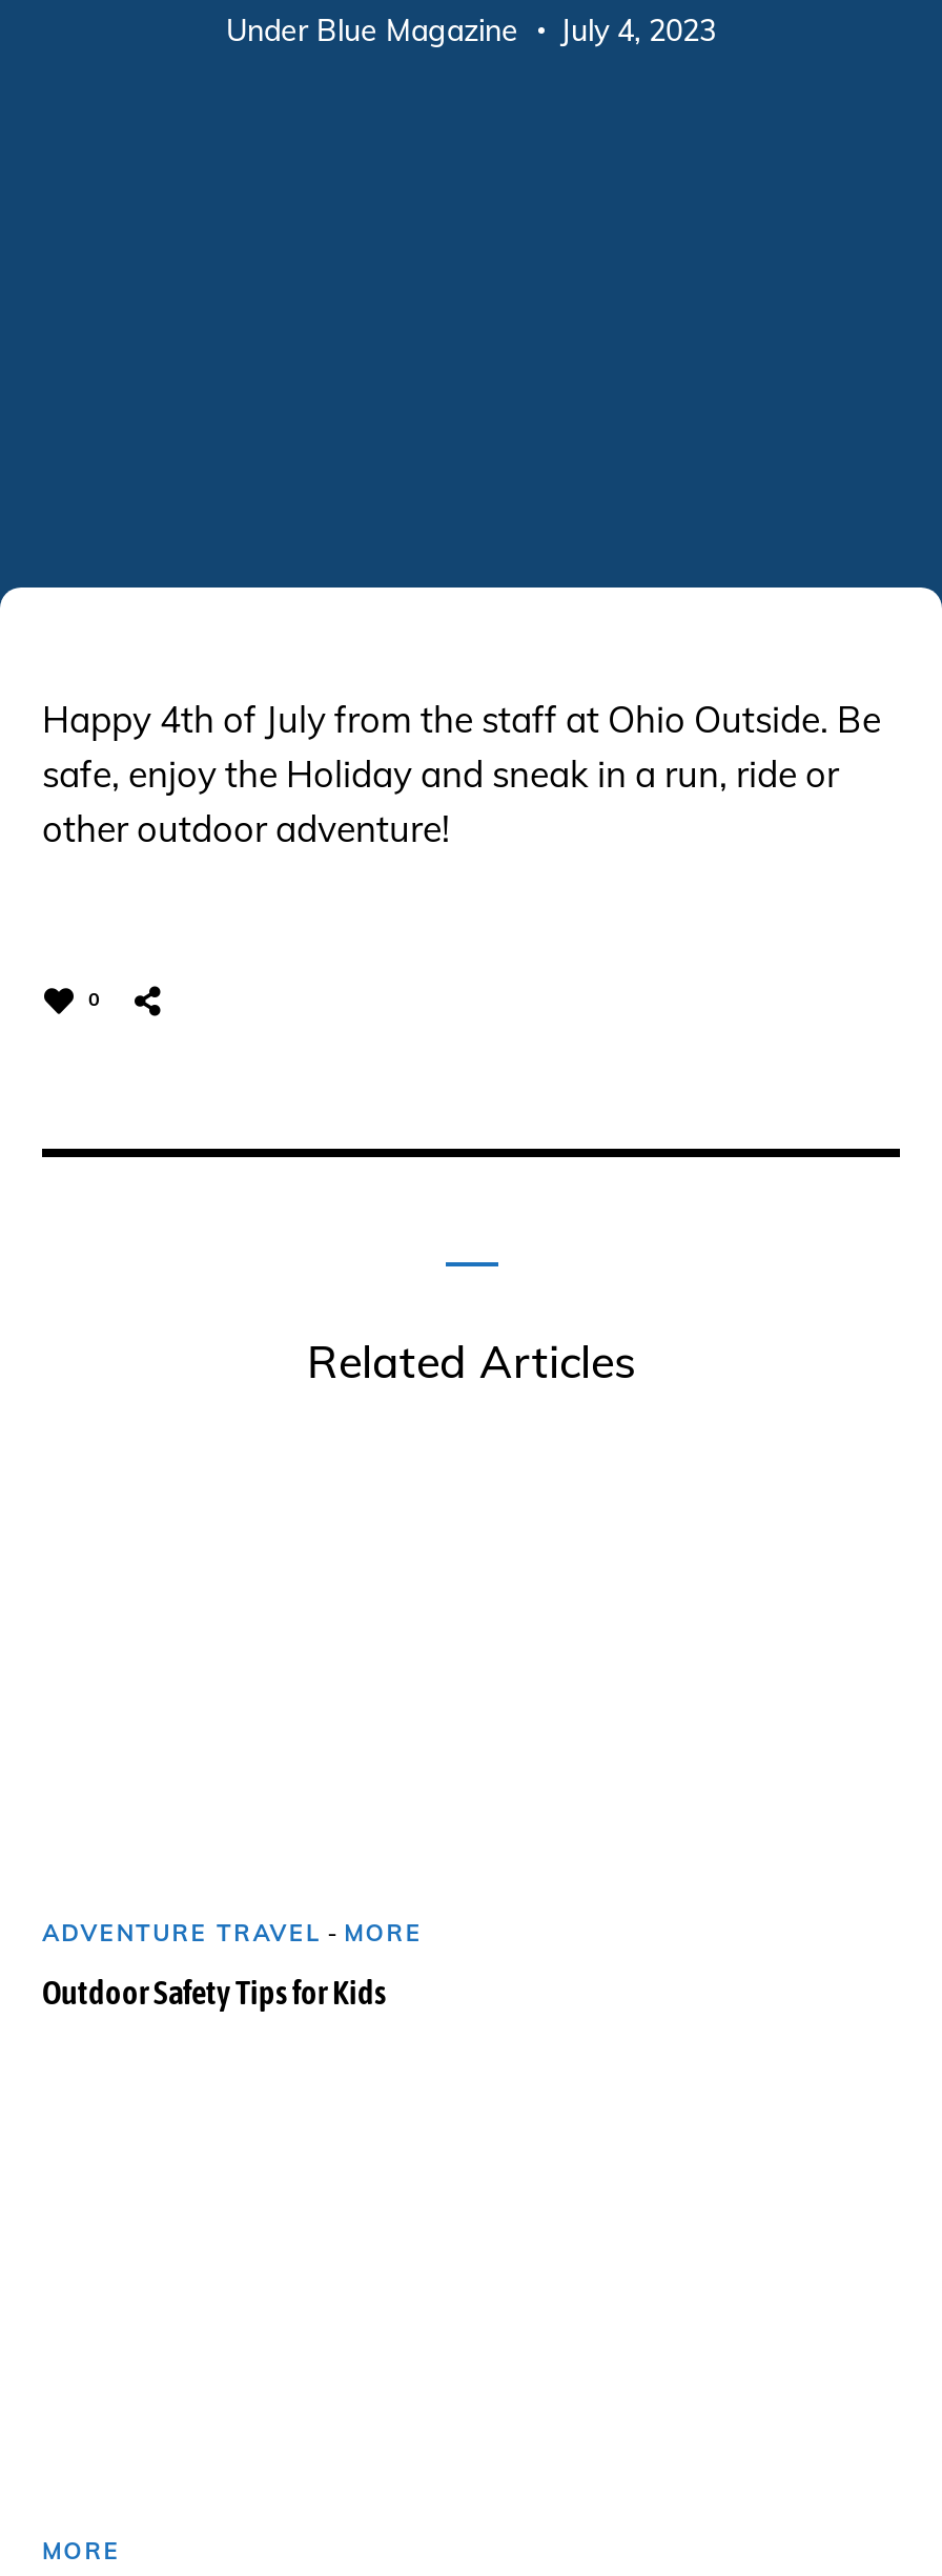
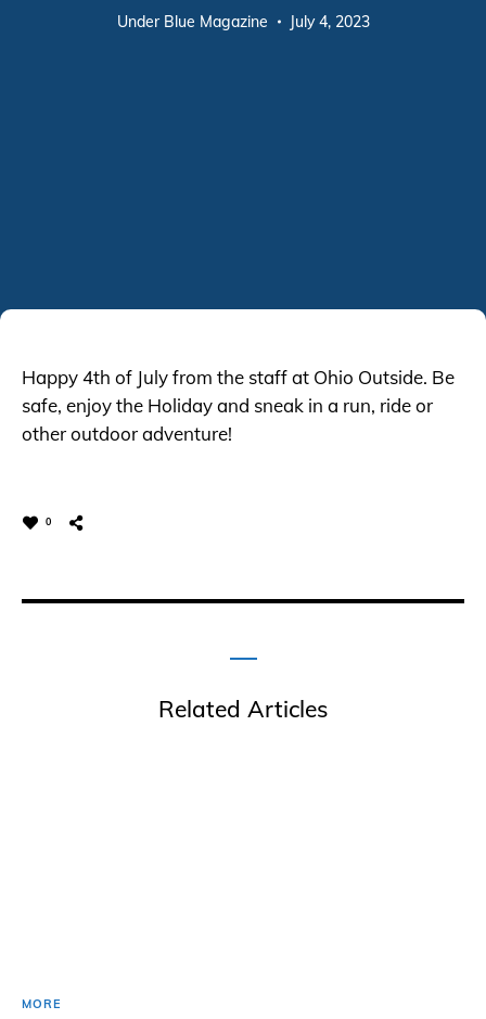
- ADVENTURE TRAVEL - MORE
- Outdoor Safety Tips for Kids
